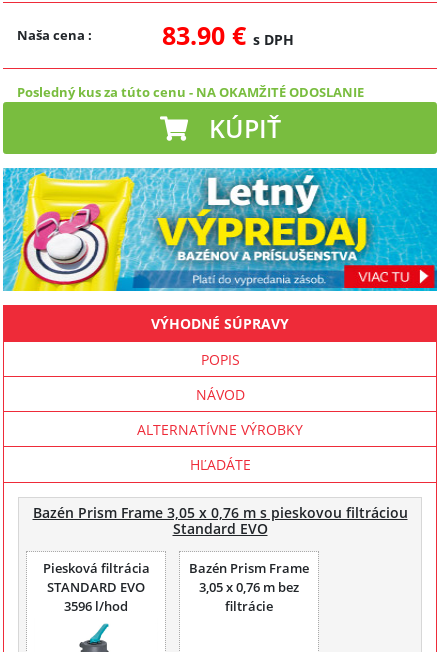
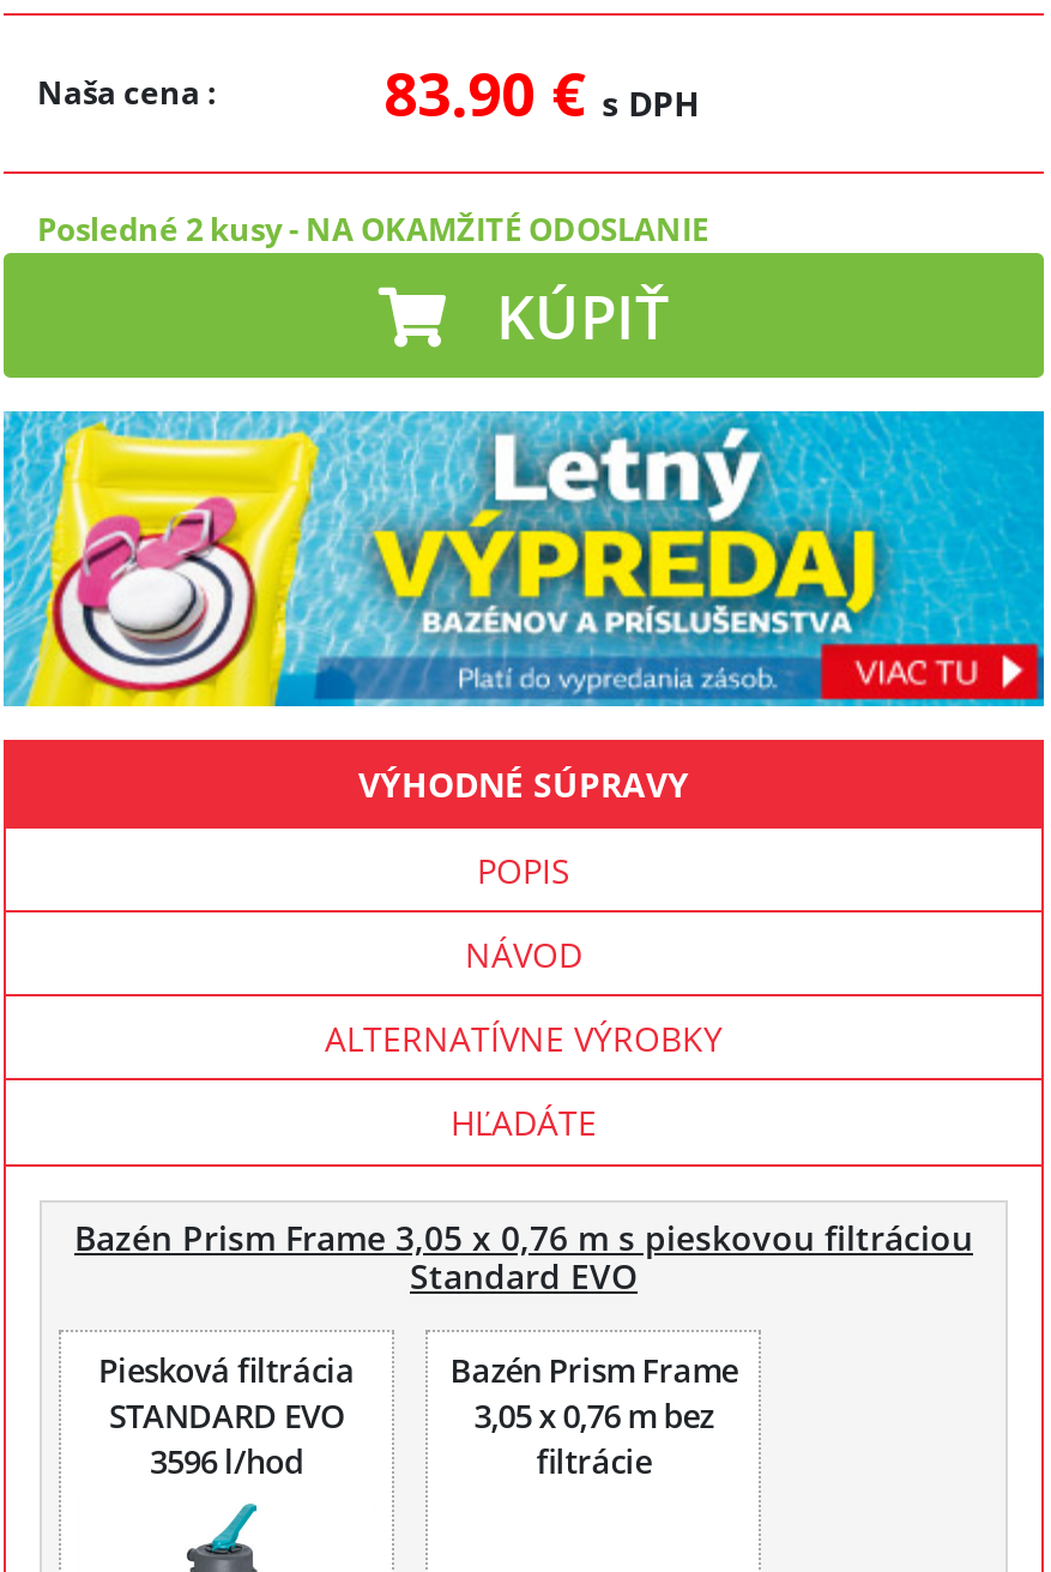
- Posledný kus za túto cenu- NA OKAMŽITÉ ODOSLANIE
+ Posledné 2 kusy- NA OKAMŽITÉ ODOSLANIE
